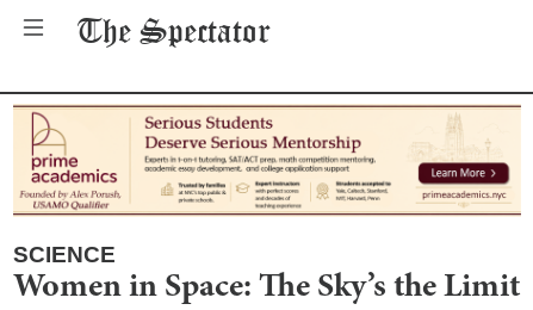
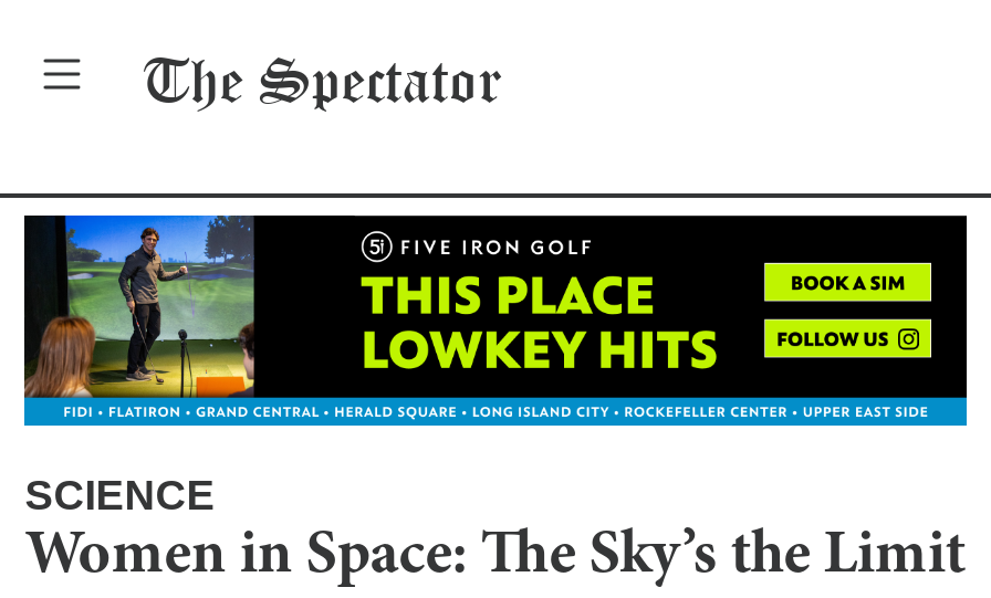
- [image]
+ [image]
